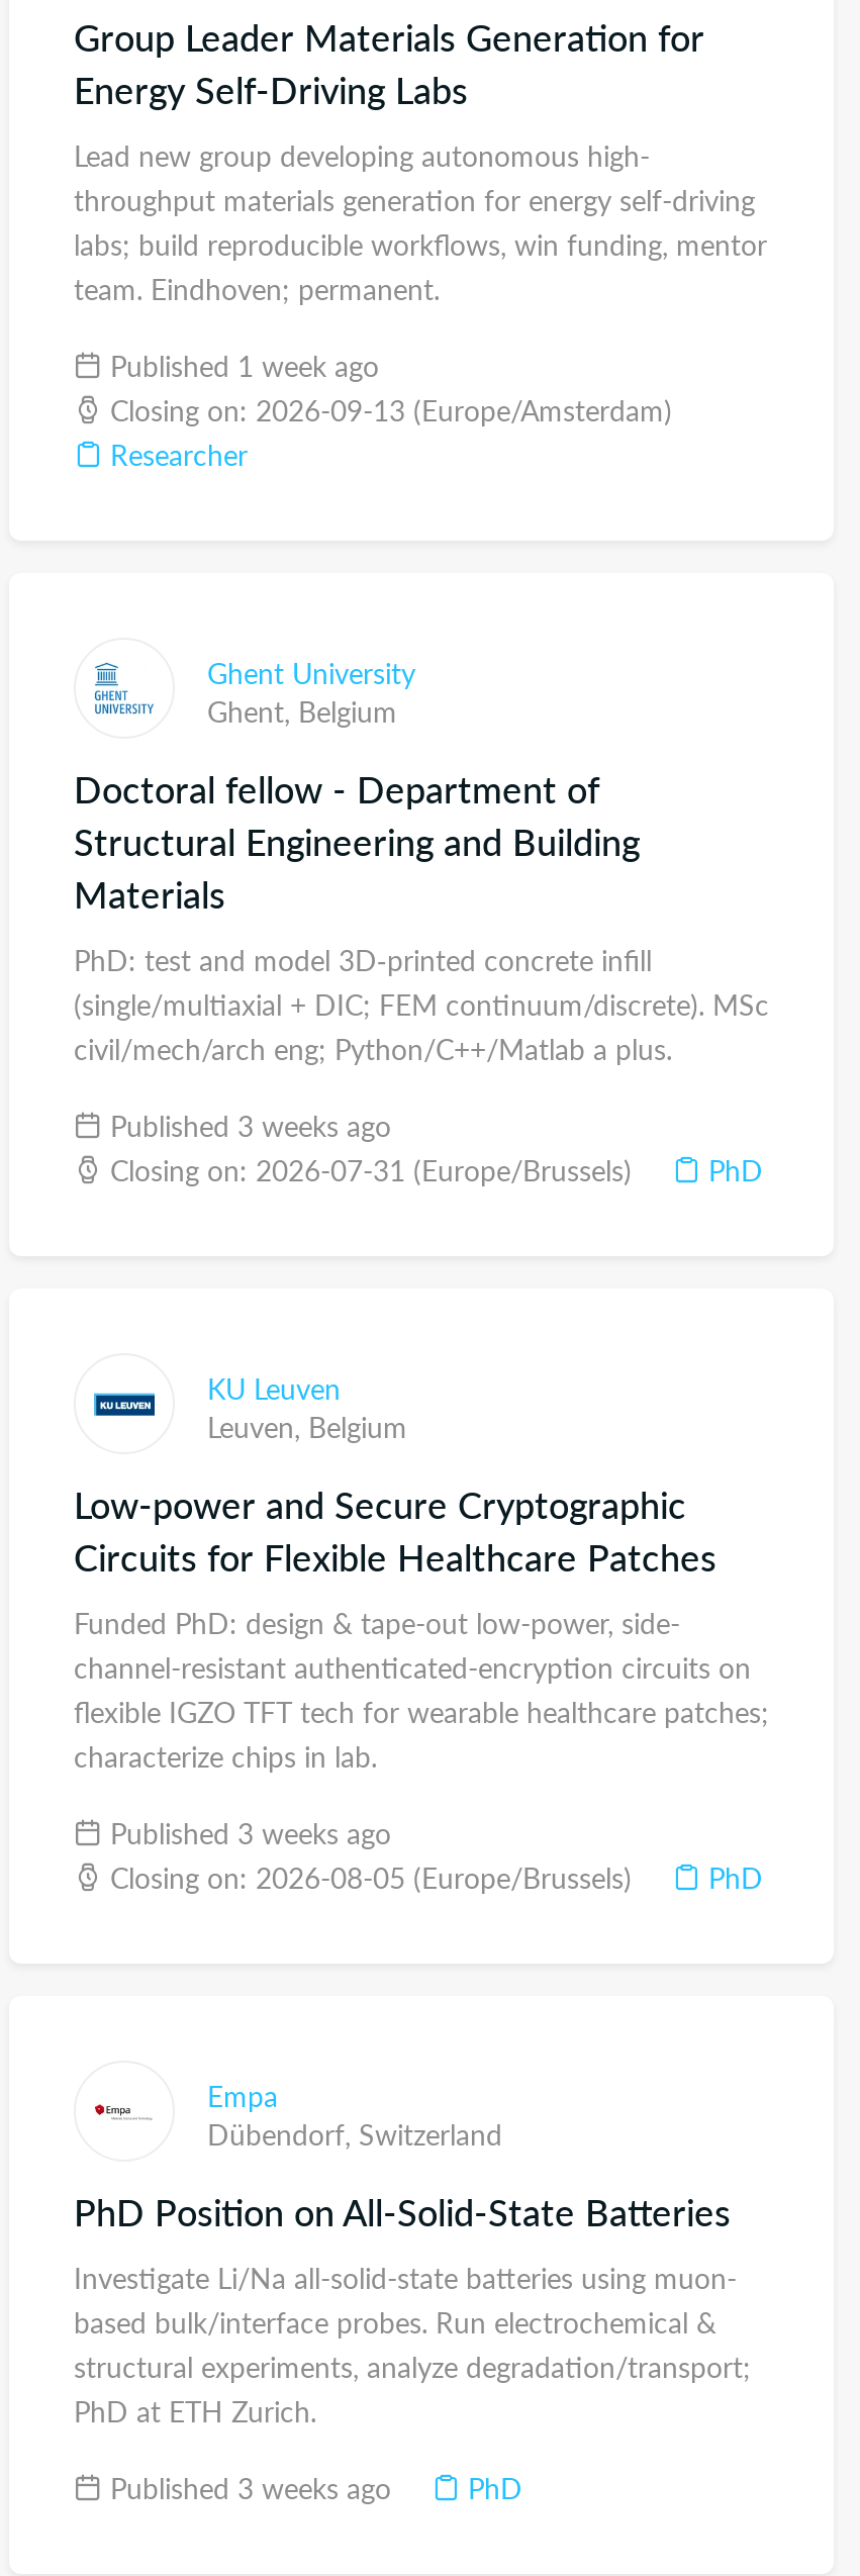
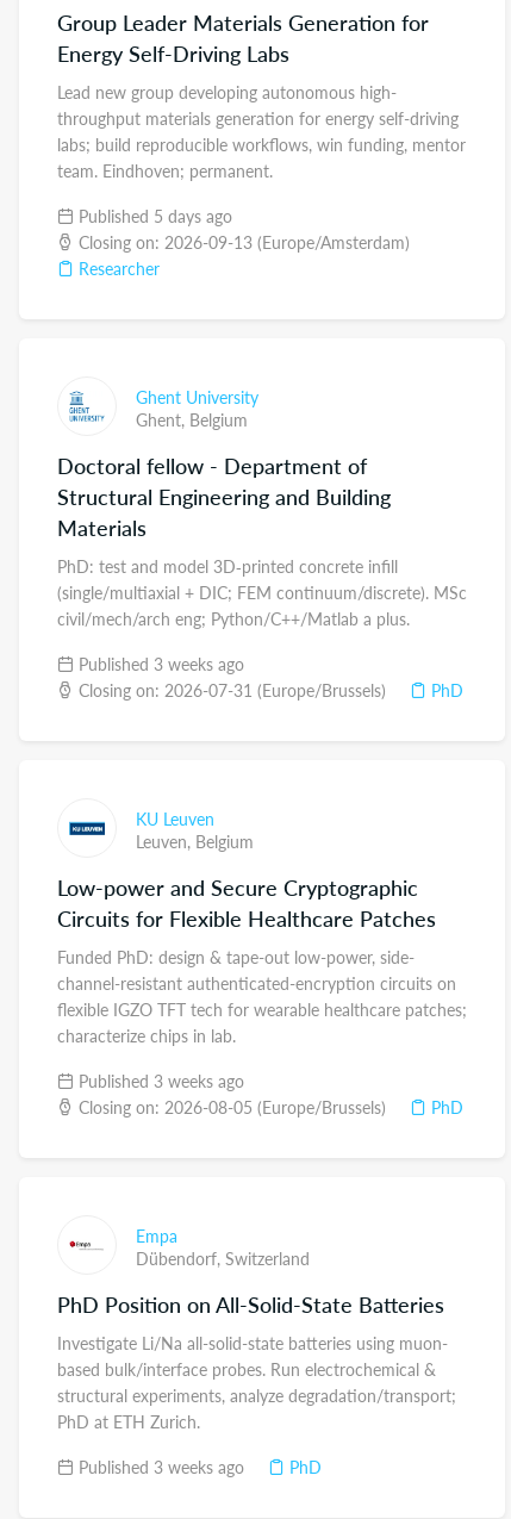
- Published 1 week ago
+ Published 5 days ago
